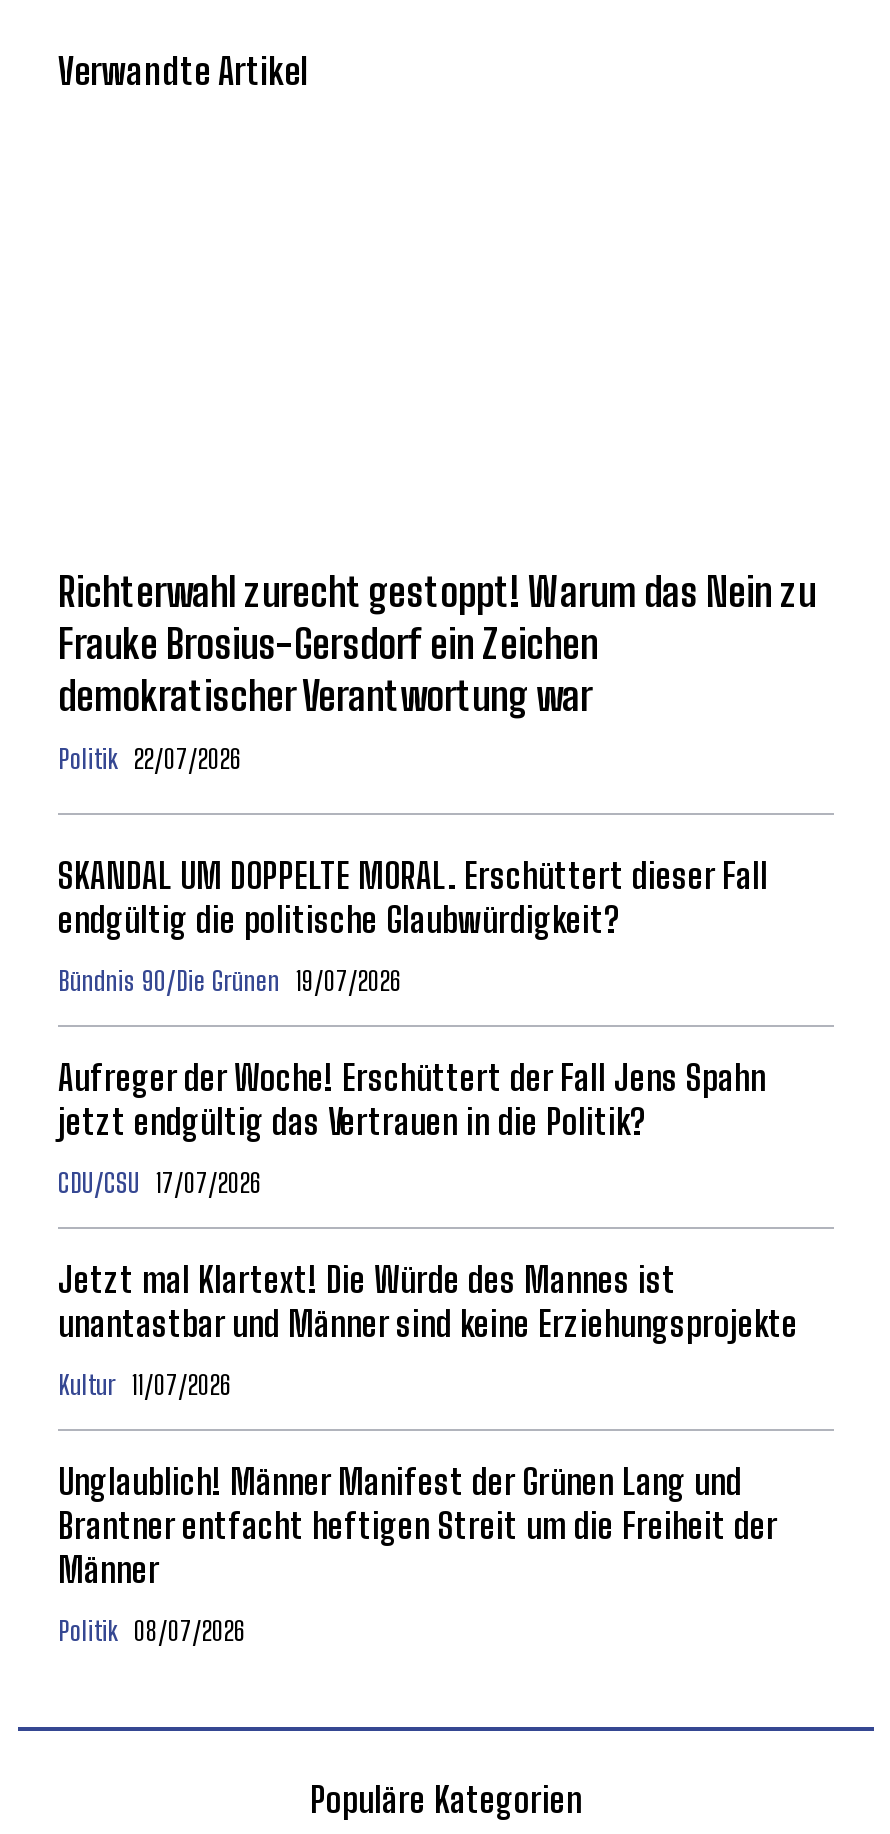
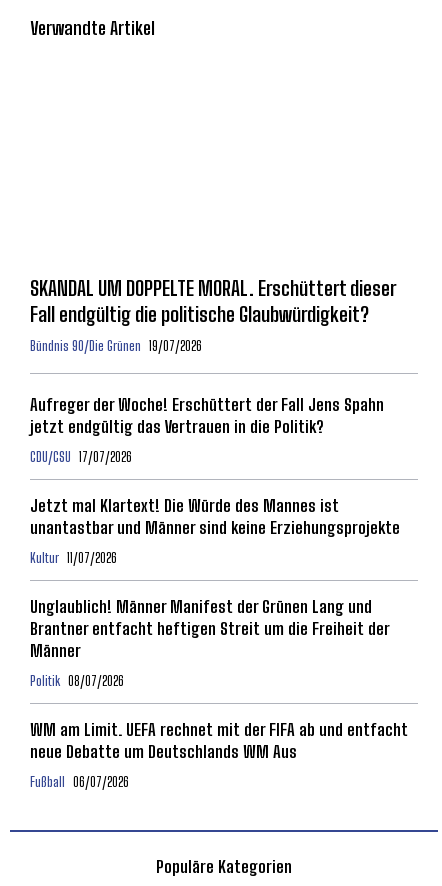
- Richterwahl zurecht gestoppt! Warum das Nein zu
- Frauke Brosius-Gersdorf ein Zeichen
- demokratischer Verantwortung war
- Politik 22/07/2026
- SKANDAL UM DOPPELTE MORAL. Erschüttert dieser Fall
- endgültig die politische Glaubwürdigkeit?
+ SKANDAL UM DOPPELTE MORAL. Erschüttert dieser
+ Fall endgültig die politische Glaubwürdigkeit?

moved up: Bündnis 90/Die Grünen 19/07/2026

moved up: Aufreger der Woche! Erschüttert der Fall Jens Spahn | jetzt endgültig das Vertrauen in die Politik? | CDU/CSU 17/07/2026 | ... | Männer | Politik 08/07/2026

+ WM am Limit. UEFA rechnet mit der FIFA ab und entfacht
+ neue Debatte um Deutschlands WM Aus
+ Fußball 06/07/2026
